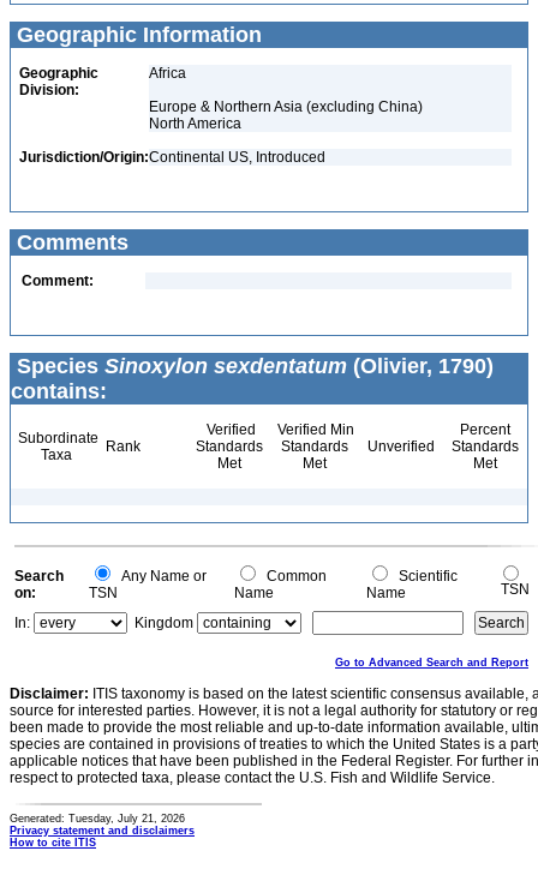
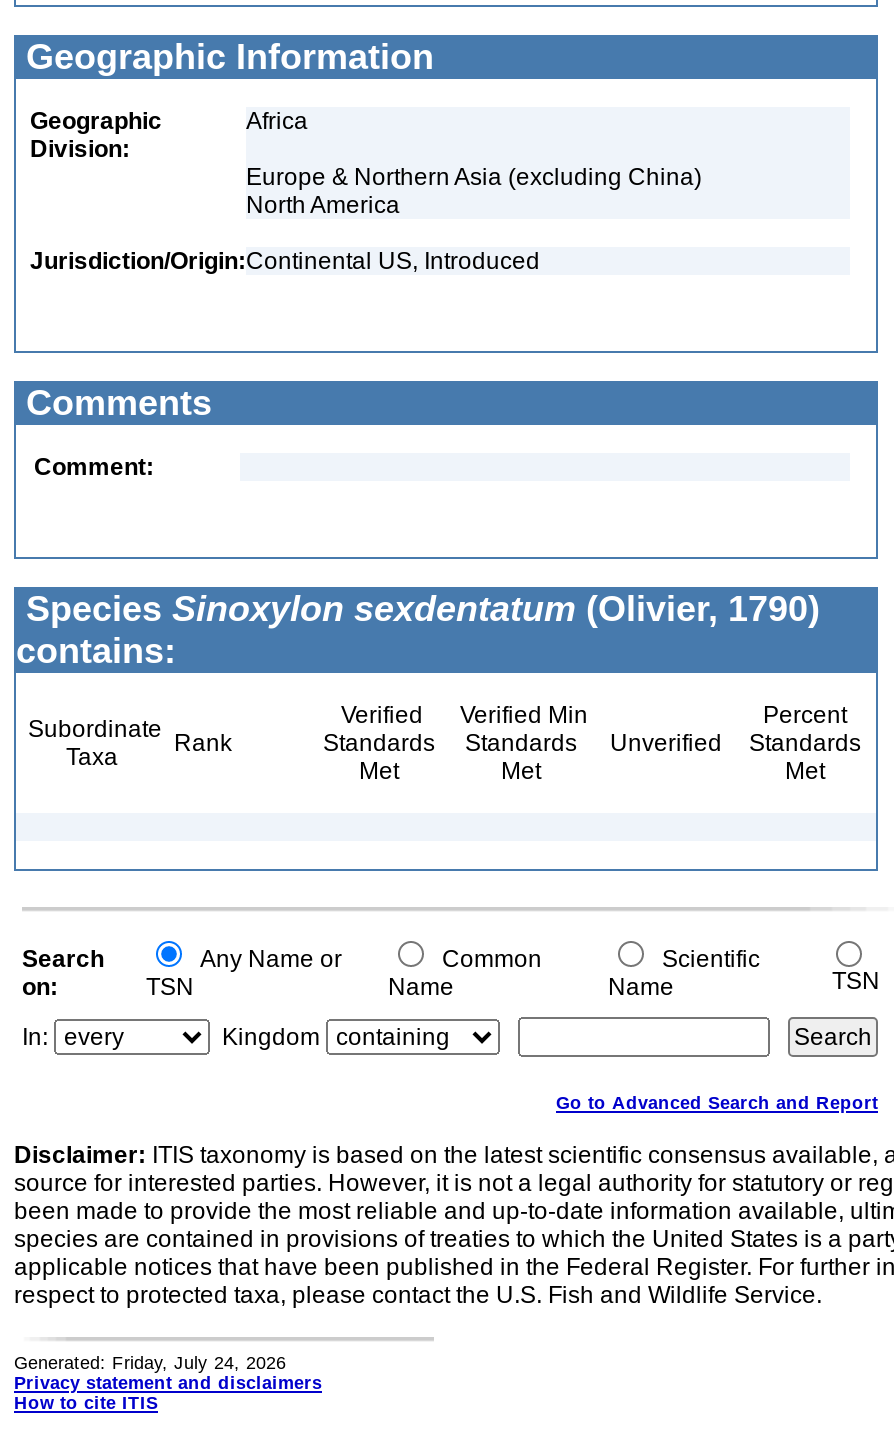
- Generated: Tuesday, July 21, 2026
+ Generated: Friday, July 24, 2026
